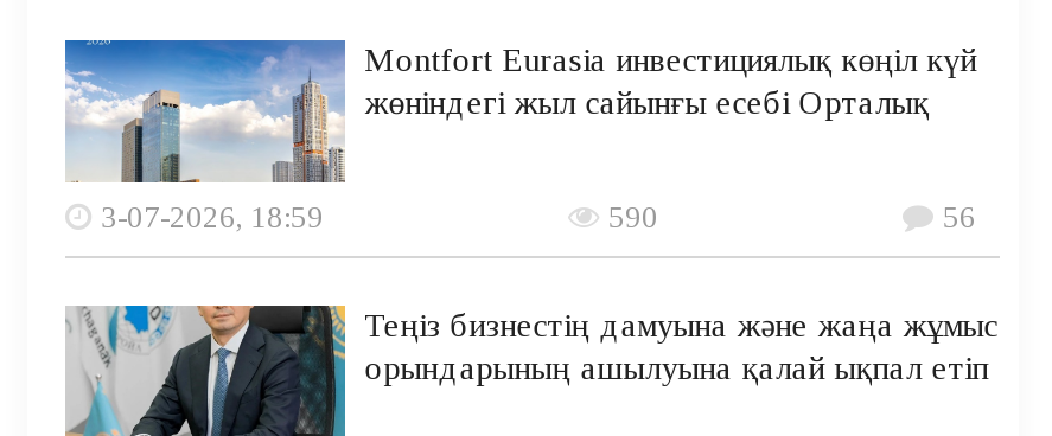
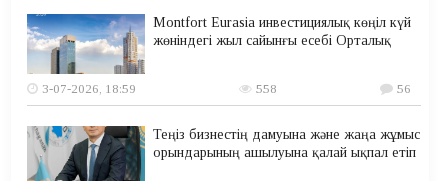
- 590
+ 558
